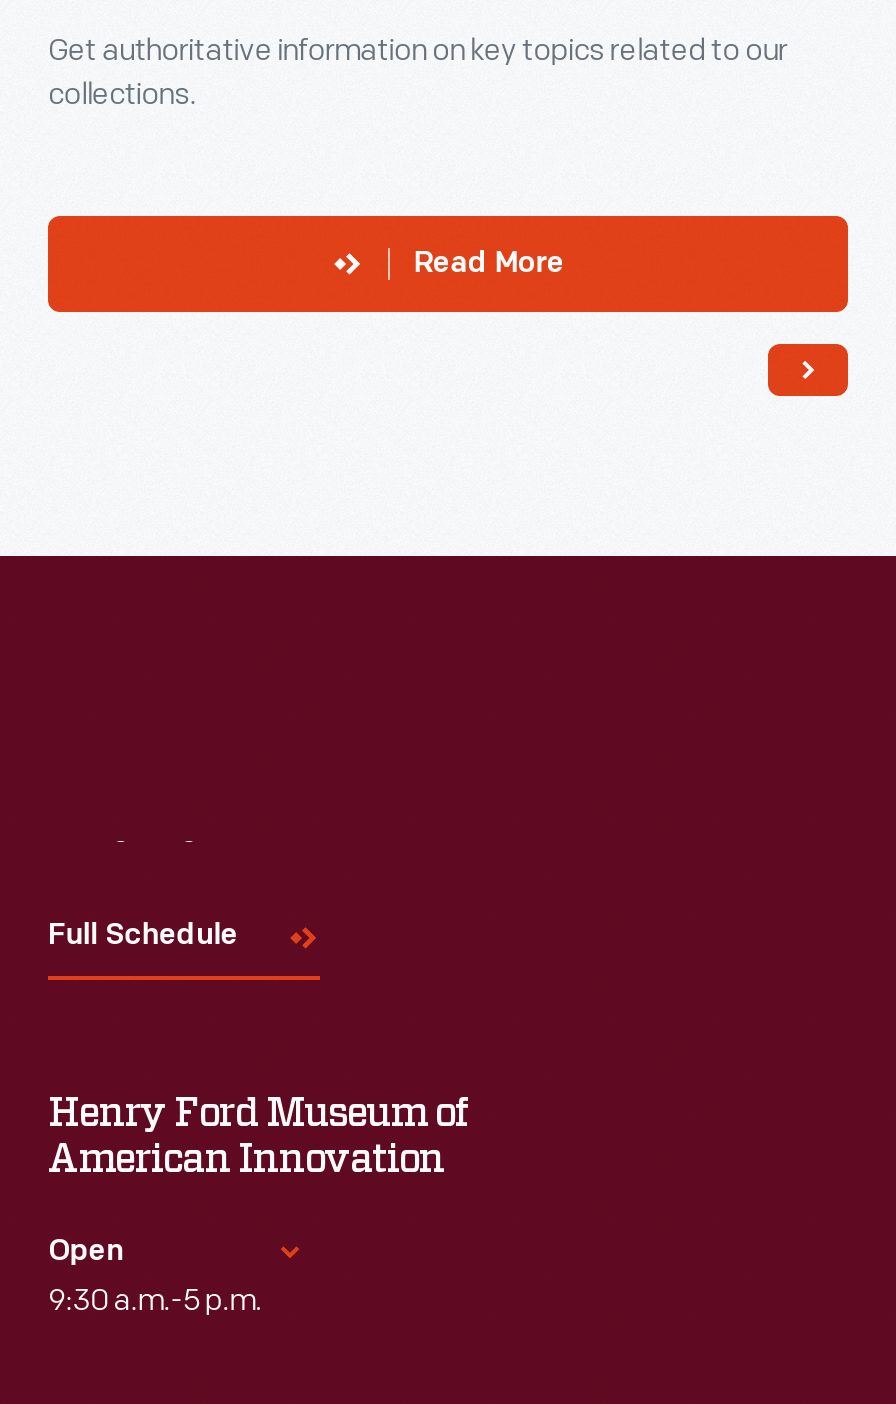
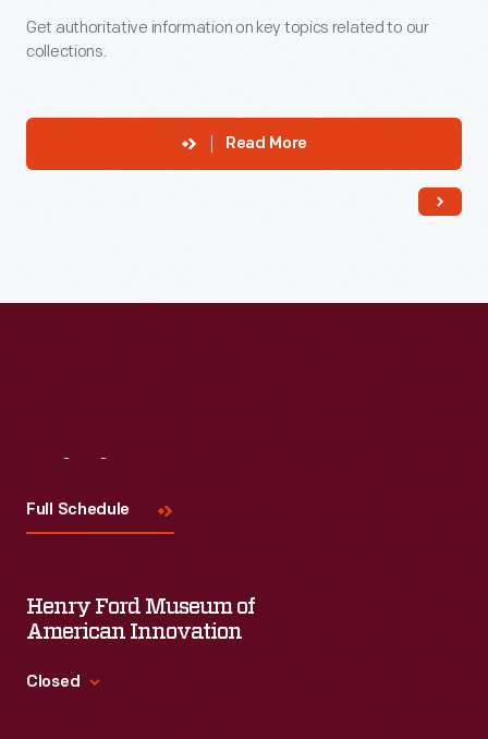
- Open
- 9:30 a.m.-5 p.m.
+ Closed
